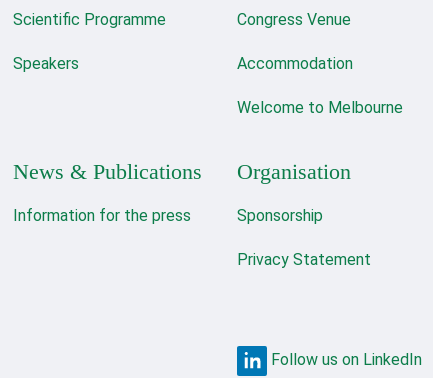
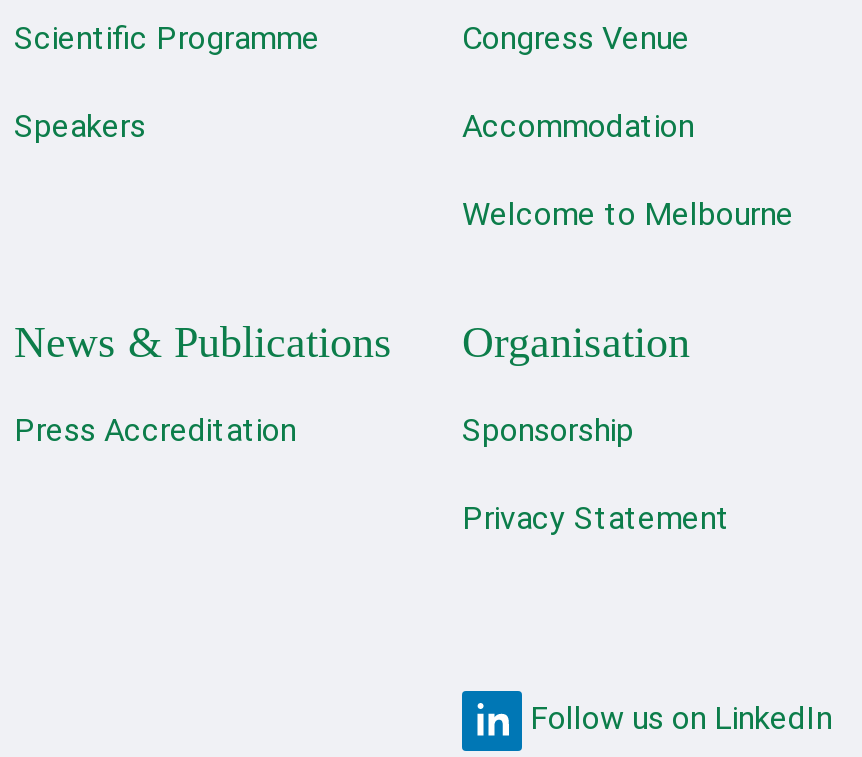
- Information for the press
+ Press Accreditation
